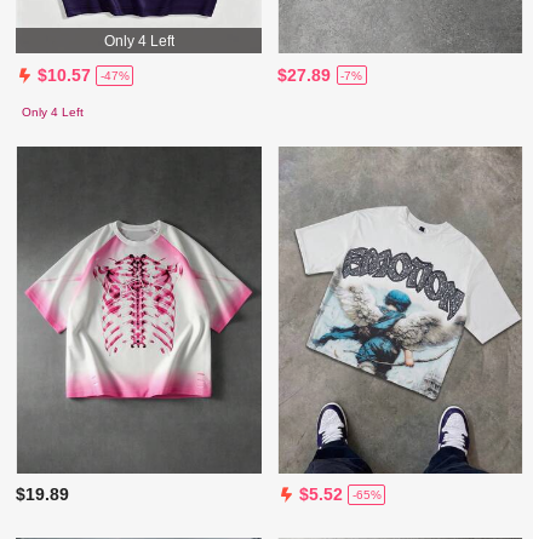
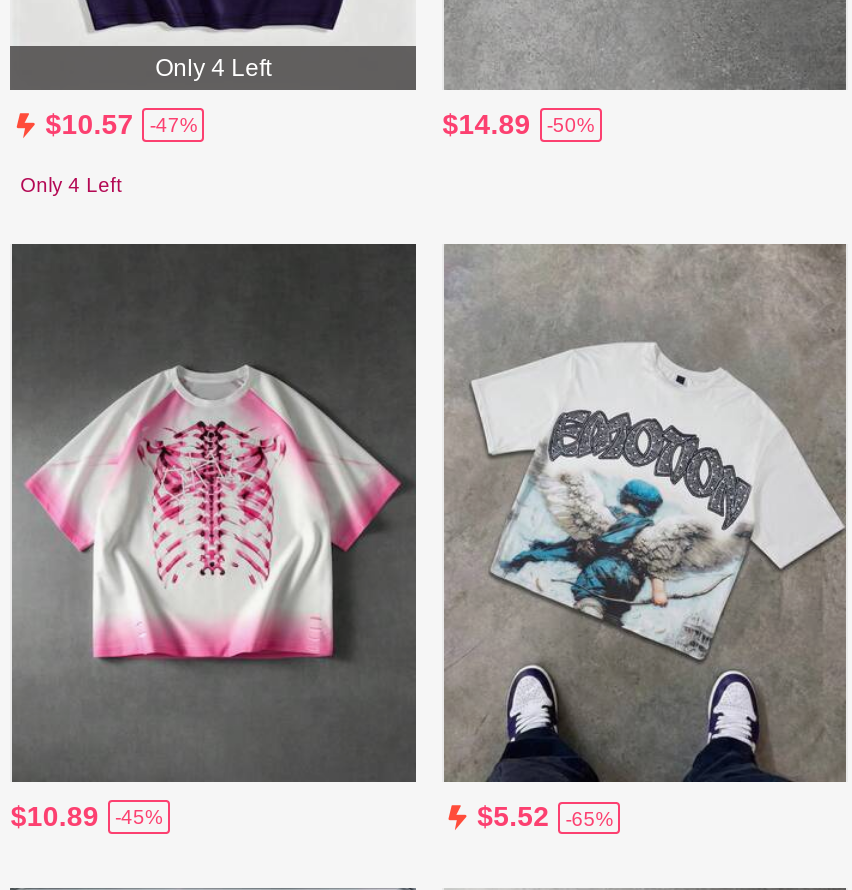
- $27.89
- -7%
+ $14.89
+ -50%

- $19.89
+ $10.89
+ -45%
